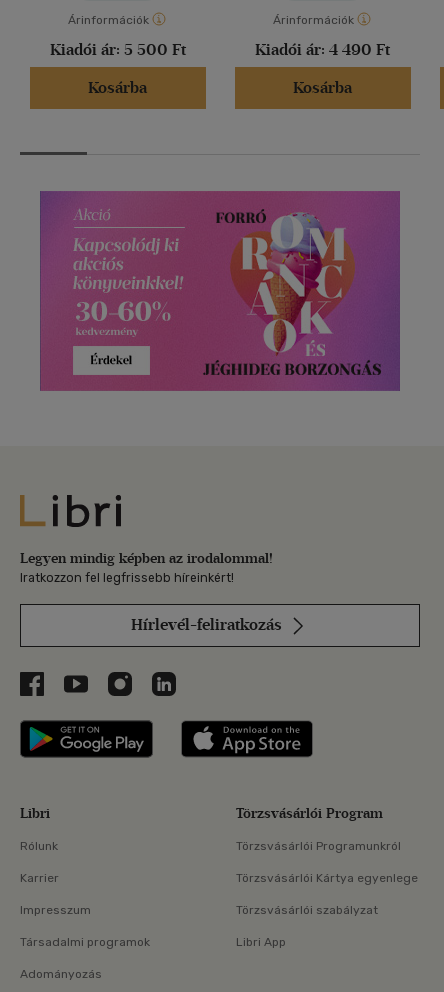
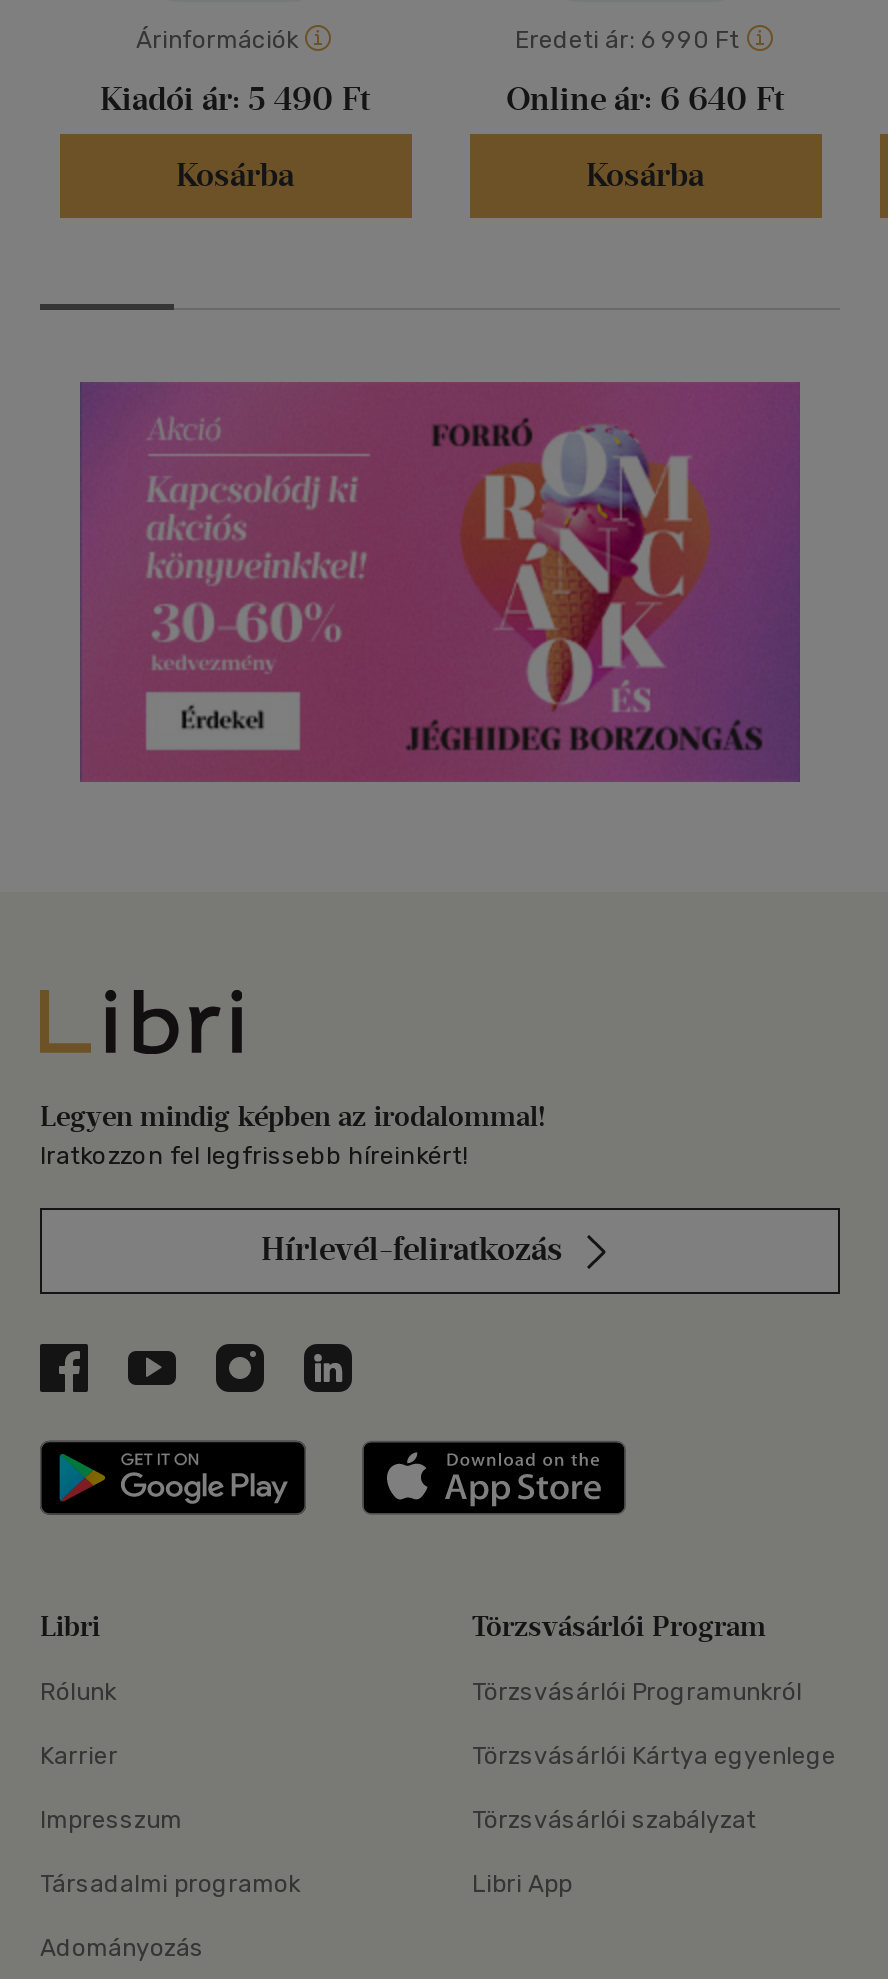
- Árinformációk
+ Eredeti ár: 6 990 Ft

- Kiadói ár: 5 500 Ft
+ Kiadói ár: 5 490 Ft

- Kiadói ár: 4 490 Ft
+ Online ár: 6 640 Ft
